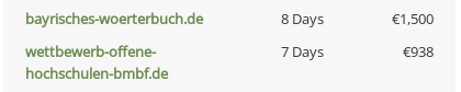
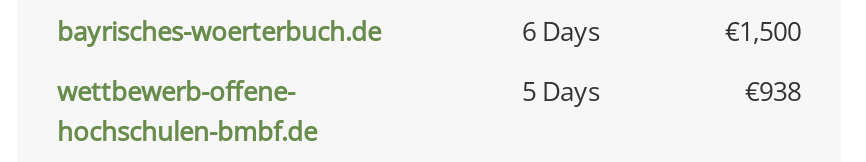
- 8 Days
+ 6 Days

- 7 Days
+ 5 Days
